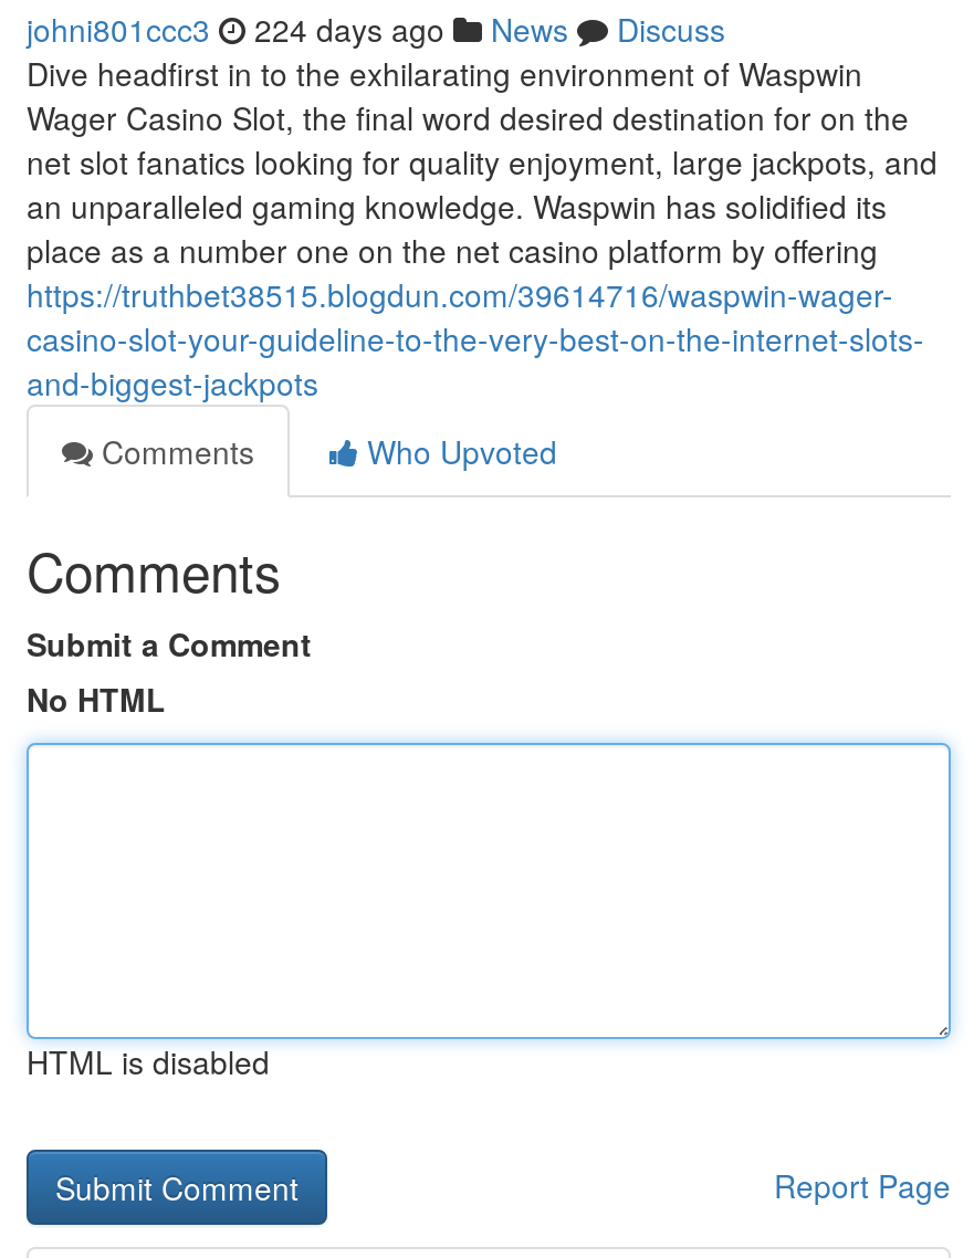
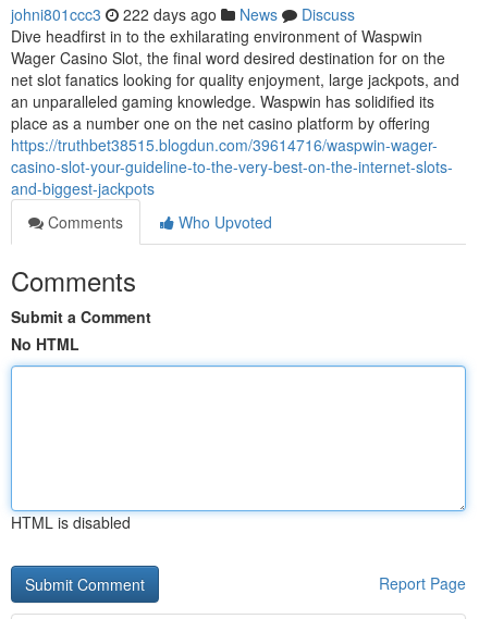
- johni801ccc3 224 days ago News Discuss
+ johni801ccc3 222 days ago News Discuss
